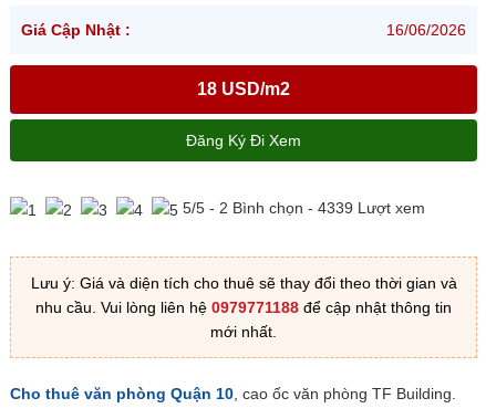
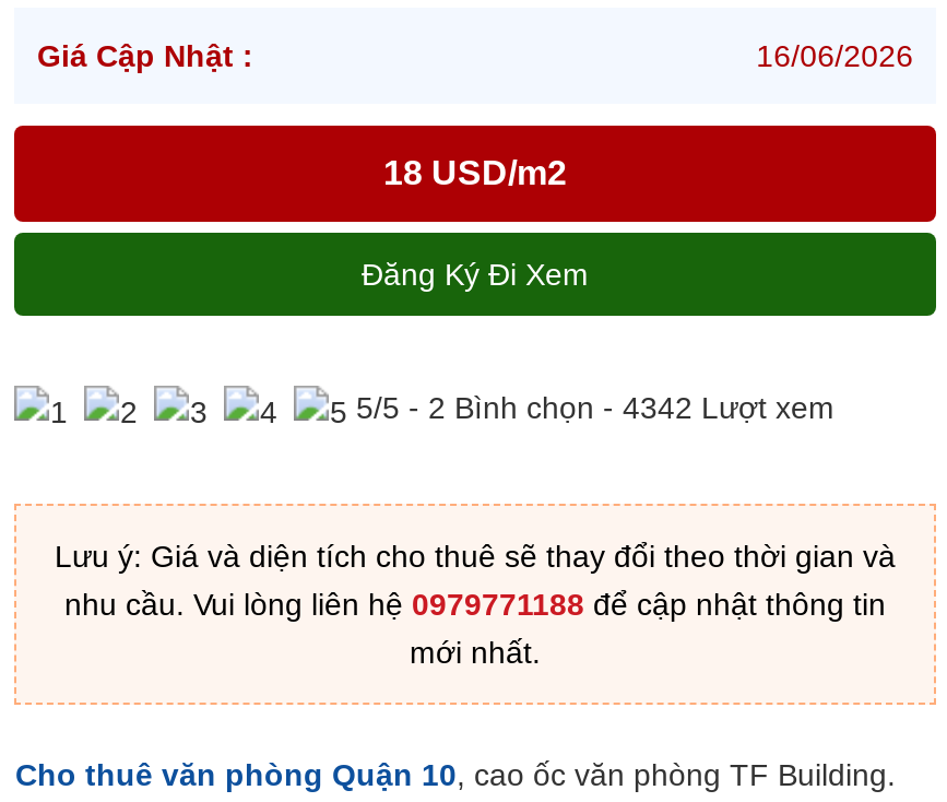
- 5/5 - 2 Bình chọn - 4339 Lượt xem
+ 5/5 - 2 Bình chọn - 4342 Lượt xem
